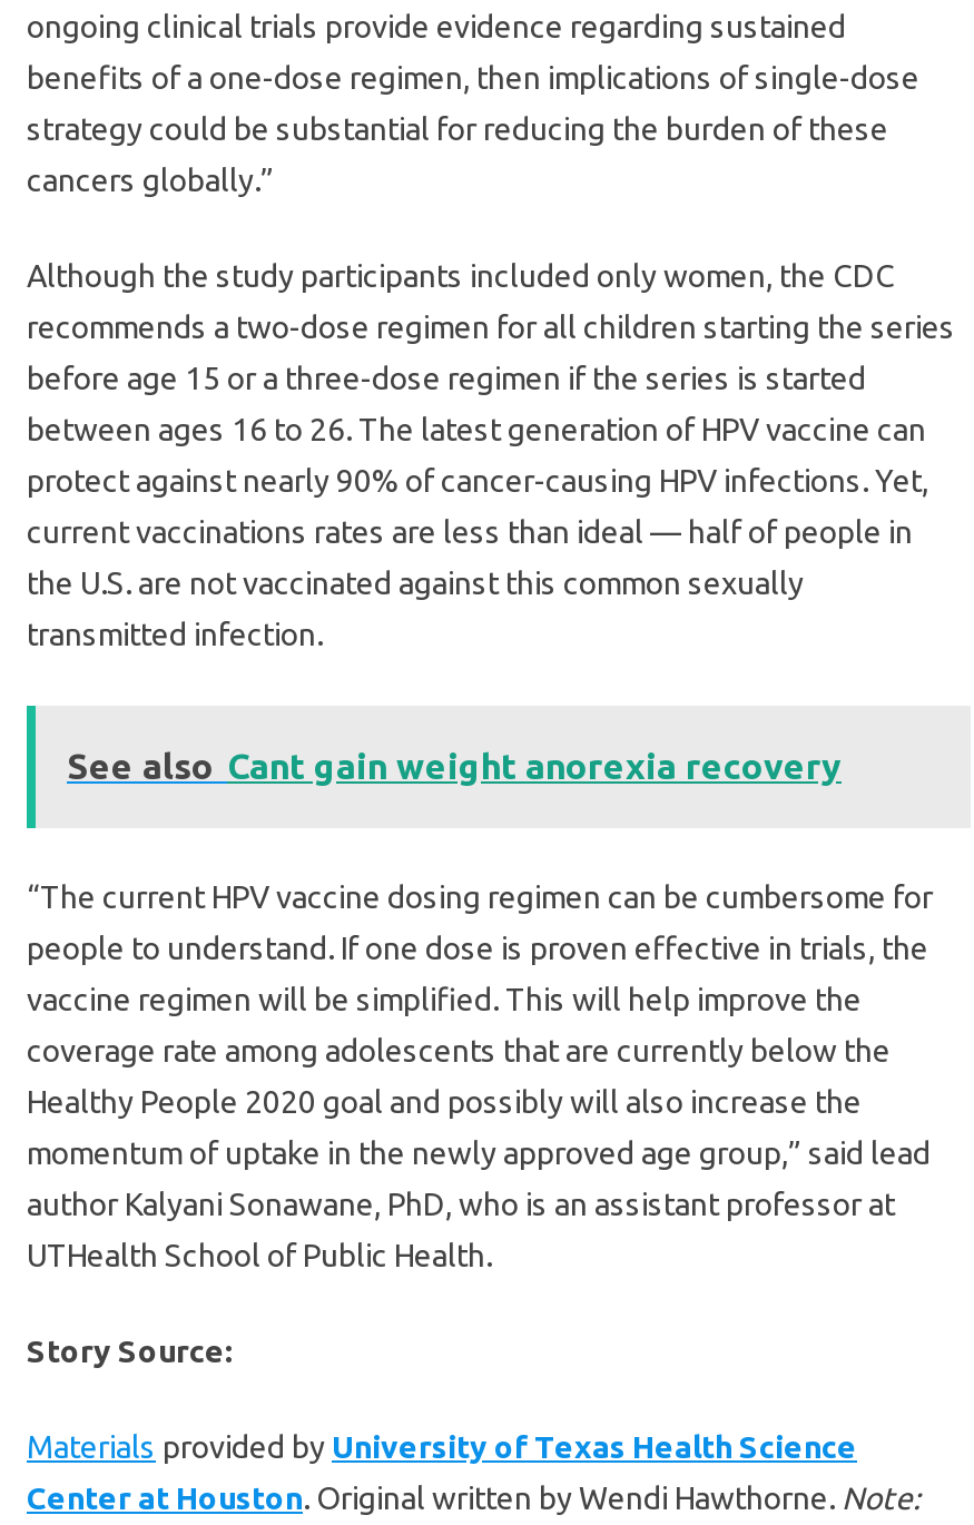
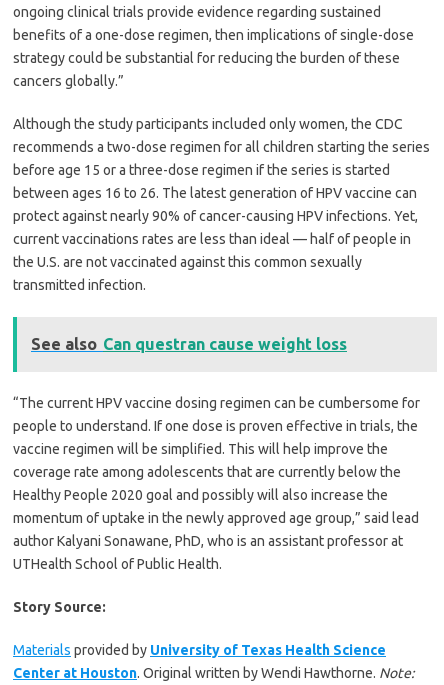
- See also Cant gain weight anorexia recovery
+ See also Can questran cause weight loss
